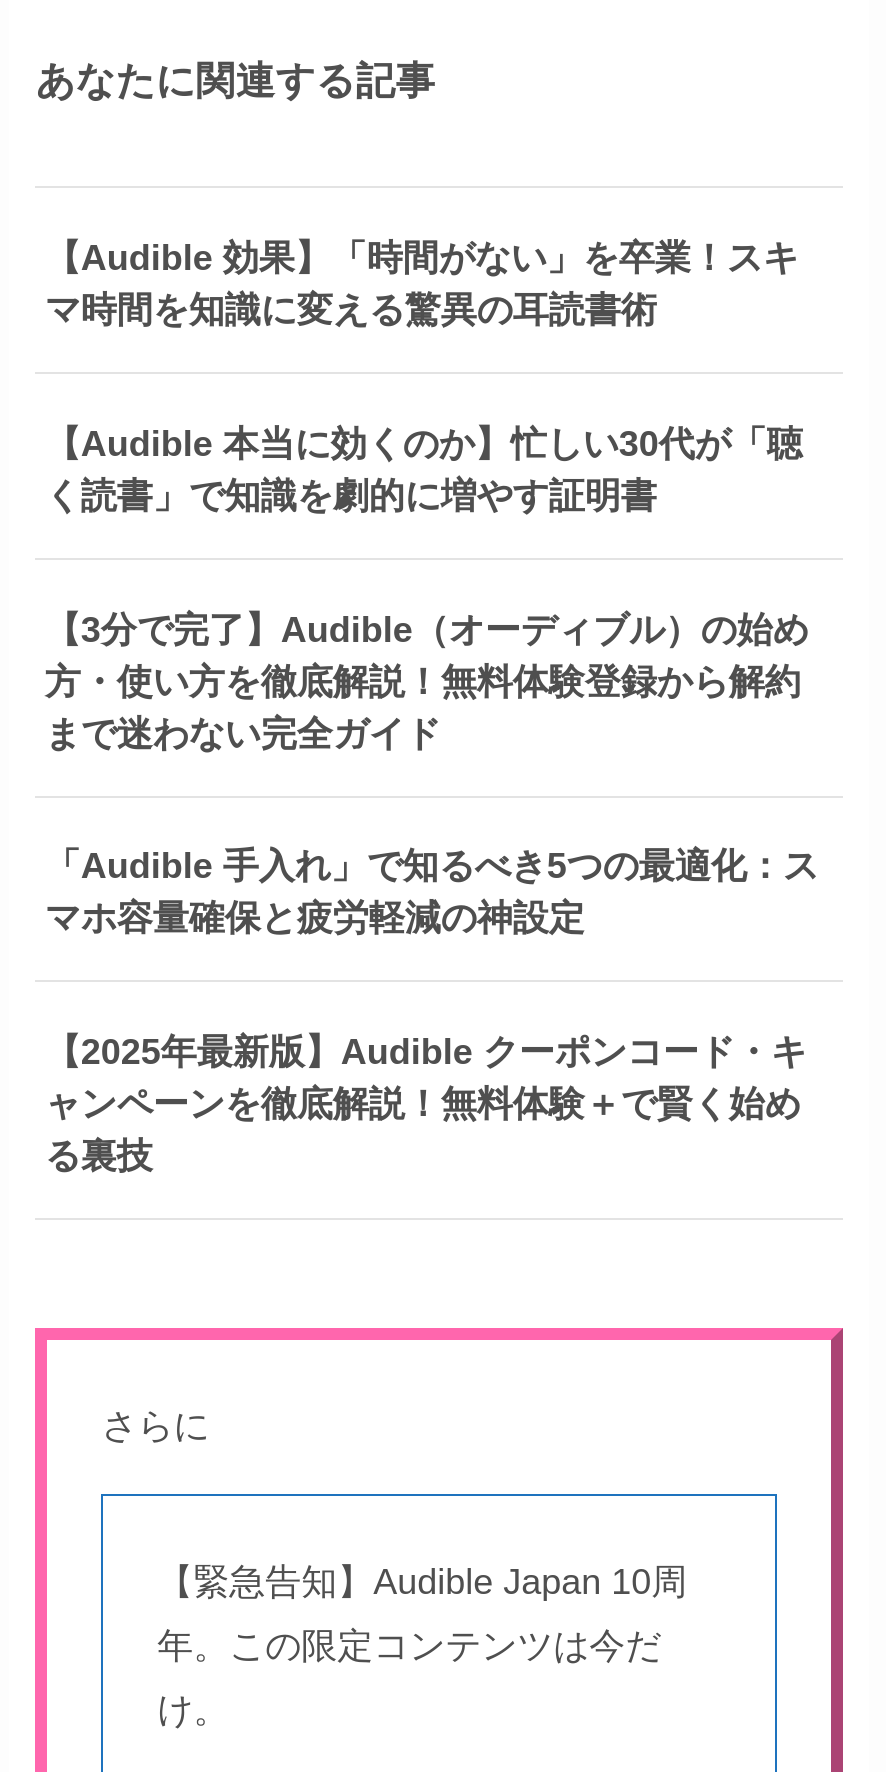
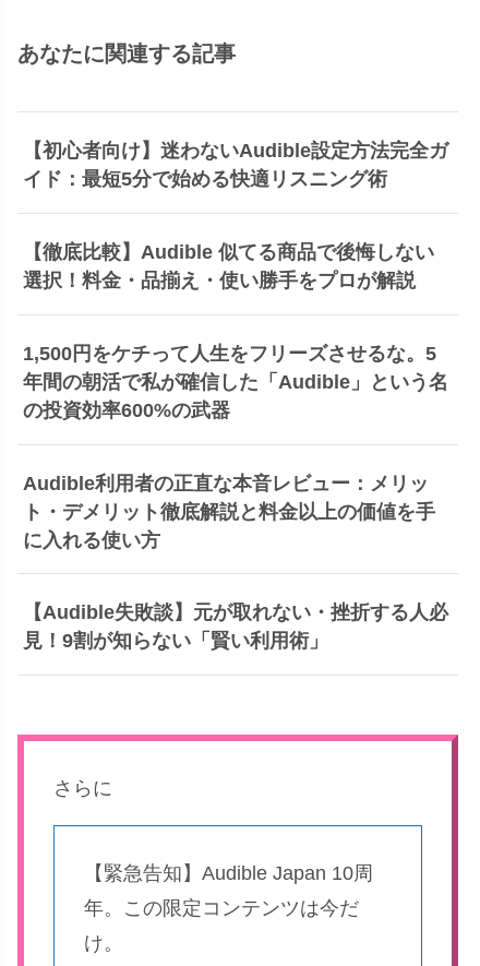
- 【Audible 効果】「時間がない」を卒業！スキ
- マ時間を知識に変える驚異の耳読書術
+ 【初心者向け】迷わないAudible設定方法完全ガ
+ イド：最短5分で始める快適リスニング術

- 【Audible 本当に効くのか】忙しい30代が「聴
- く読書」で知識を劇的に増やす証明書
+ 【徹底比較】Audible 似てる商品で後悔しない
+ 選択！料金・品揃え・使い勝手をプロが解説

- 【3分で完了】Audible（オーディブル）の始め
- 方・使い方を徹底解説！無料体験登録から解約
- まで迷わない完全ガイド
+ 1,500円をケチって人生をフリーズさせるな。5
+ 年間の朝活で私が確信した「Audible」という名
+ の投資効率600%の武器

- 「Audible 手入れ」で知るべき5つの最適化：ス
- マホ容量確保と疲労軽減の神設定
+ Audible利用者の正直な本音レビュー：メリッ
+ ト・デメリット徹底解説と料金以上の価値を手
+ に入れる使い方

- 【2025年最新版】Audible クーポンコード・キ
- ャンペーンを徹底解説！無料体験＋で賢く始め
- る裏技
+ 【Audible失敗談】元が取れない・挫折する人必
+ 見！9割が知らない「賢い利用術」
